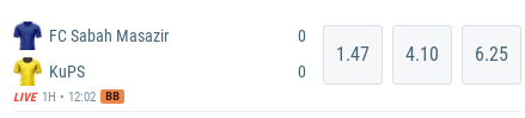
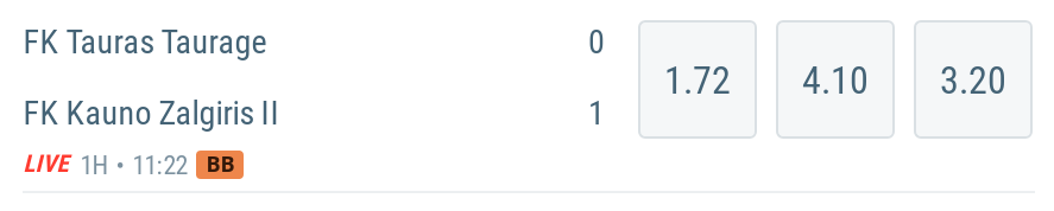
- FC Sabah Masazir
+ FK Tauras Taurage

- 1.47
+ 1.72

- 6.25
+ 3.20

- KuPS
+ FK Kauno Zalgiris II

- 0
+ 1

- LIVE 1H • 12:02 BB
+ LIVE 1H • 11:22 BB
